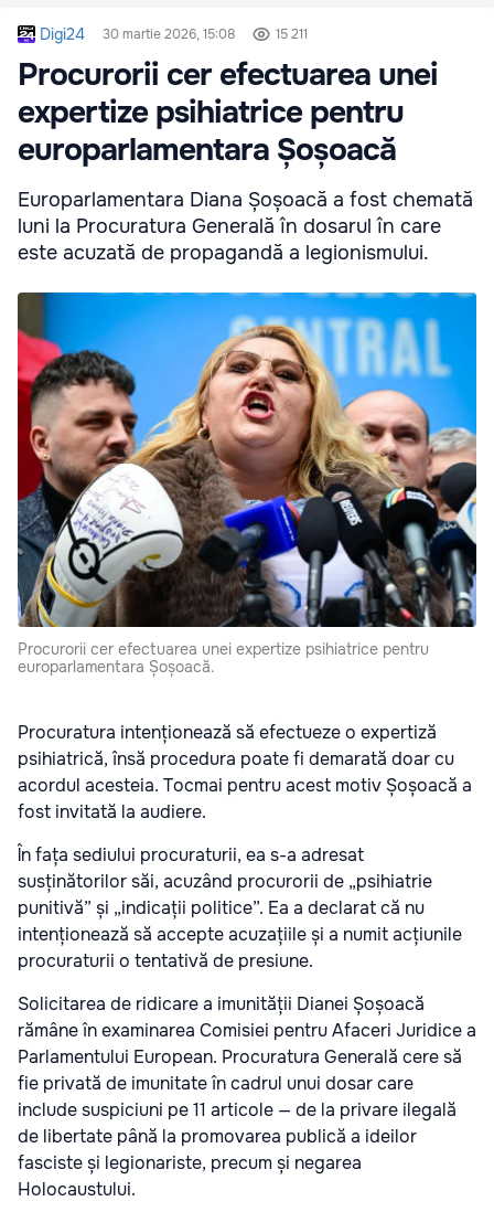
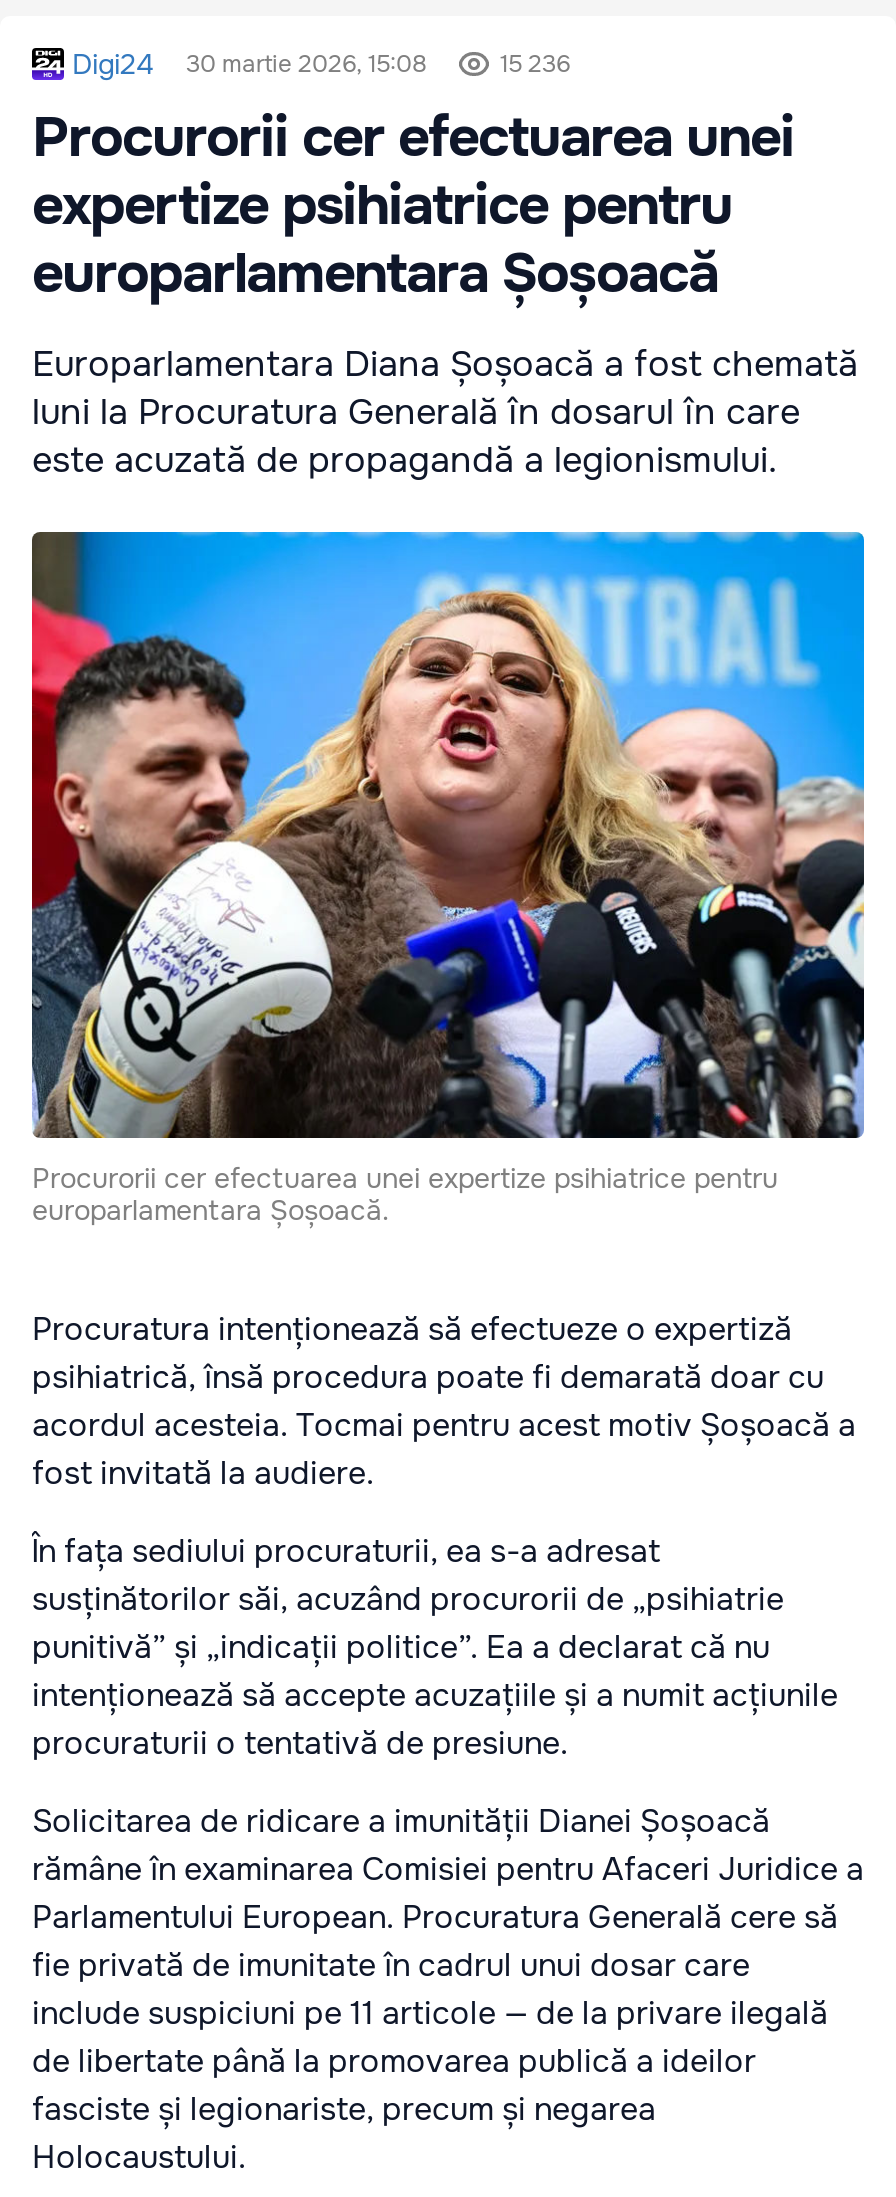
- 15 211
+ 15 236
